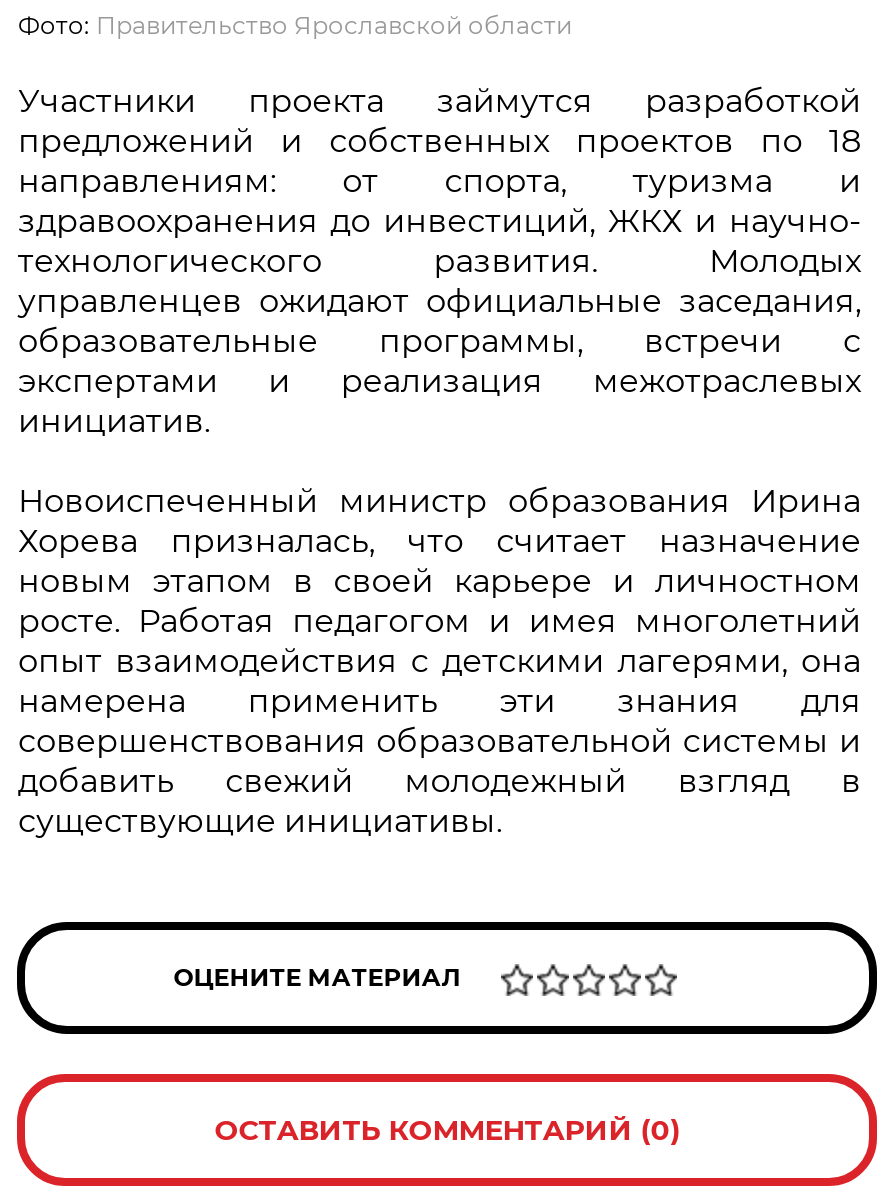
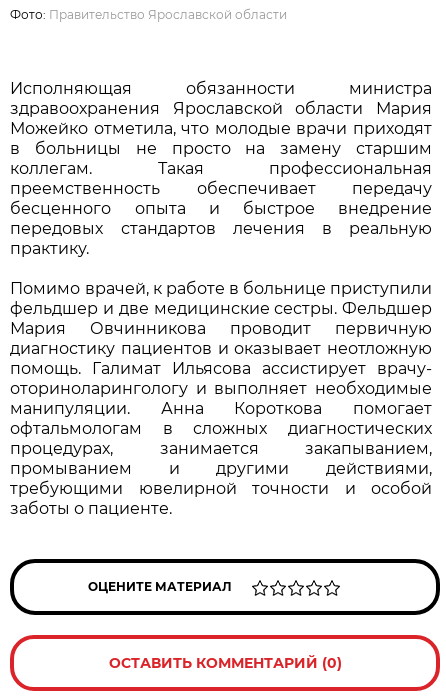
- Участники проекта займутся разработкой
- предложений и собственных проектов по 18
- направлениям: от спорта, туризма и
- здравоохранения до инвестиций, ЖКХ и научно-
- технологического развития. Молодых
- управленцев ожидают официальные заседания,
- образовательные программы, встречи с
- экспертами и реализация межотраслевых
- инициатив.
+ Исполняющая обязанности министра
+ здравоохранения Ярославской области Мария
+ Можейко отметила, что молодые врачи приходят
+ в больницы не просто на замену старшим
+ коллегам. Такая профессиональная
+ преемственность обеспечивает передачу
+ бесценного опыта и быстрое внедрение
+ передовых стандартов лечения в реальную
+ практику.

- Новоиспеченный министр образования Ирина
- Хорева призналась, что считает назначение
- новым этапом в своей карьере и личностном
- росте. Работая педагогом и имея многолетний
- опыт взаимодействия с детскими лагерями, она
- намерена применить эти знания для
- совершенствования образовательной системы и
- добавить свежий молодежный взгляд в
- существующие инициативы.
+ Помимо врачей, к работе в больнице приступили
+ фельдшер и две медицинские сестры. Фельдшер
+ Мария Овчинникова проводит первичную
+ диагностику пациентов и оказывает неотложную
+ помощь. Галимат Ильясова ассистирует врачу-
+ оториноларингологу и выполняет необходимые
+ манипуляции. Анна Короткова помогает
+ офтальмологам в сложных диагностических
+ процедурах, занимается закапыванием,
+ промыванием и другими действиями,
+ требующими ювелирной точности и особой
+ заботы о пациенте.
